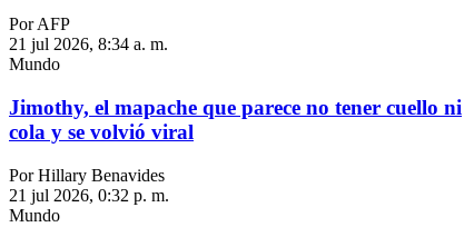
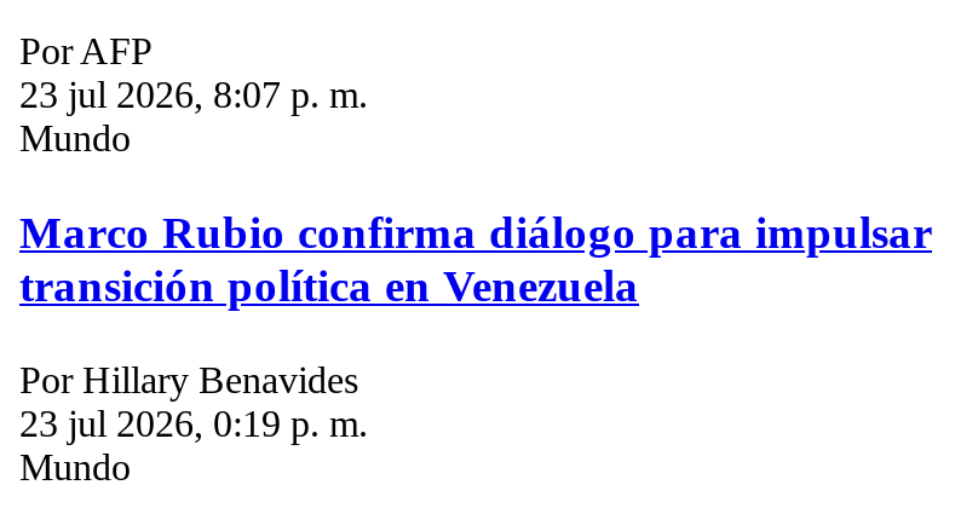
- 21 jul 2026, 8:34 a. m.
+ 23 jul 2026, 8:07 p. m.

- Jimothy, el mapache que parece no tener cuello ni
- cola y se volvió viral
+ Marco Rubio confirma diálogo para impulsar
+ transición política en Venezuela

- 21 jul 2026, 0:32 p. m.
+ 23 jul 2026, 0:19 p. m.
